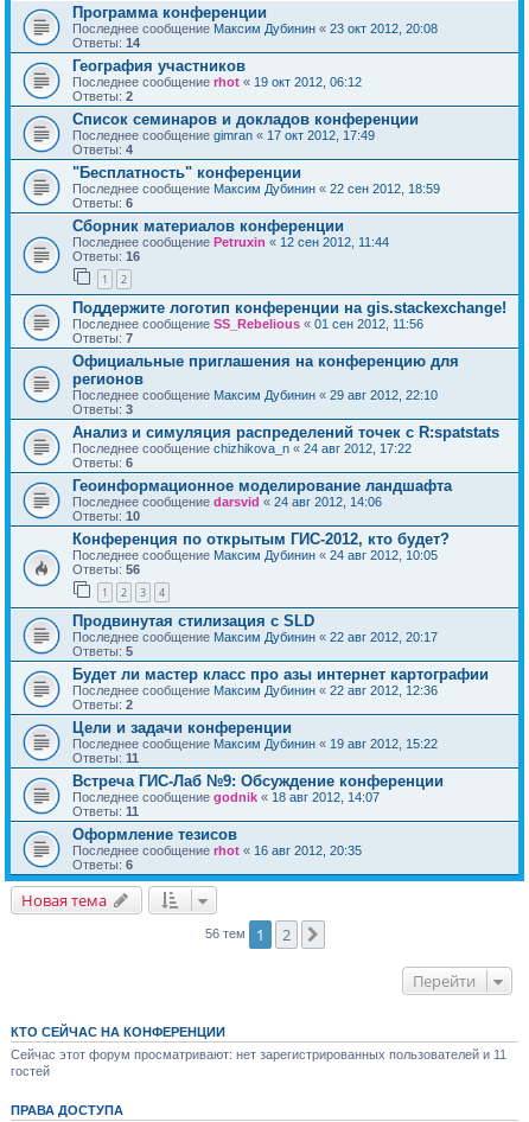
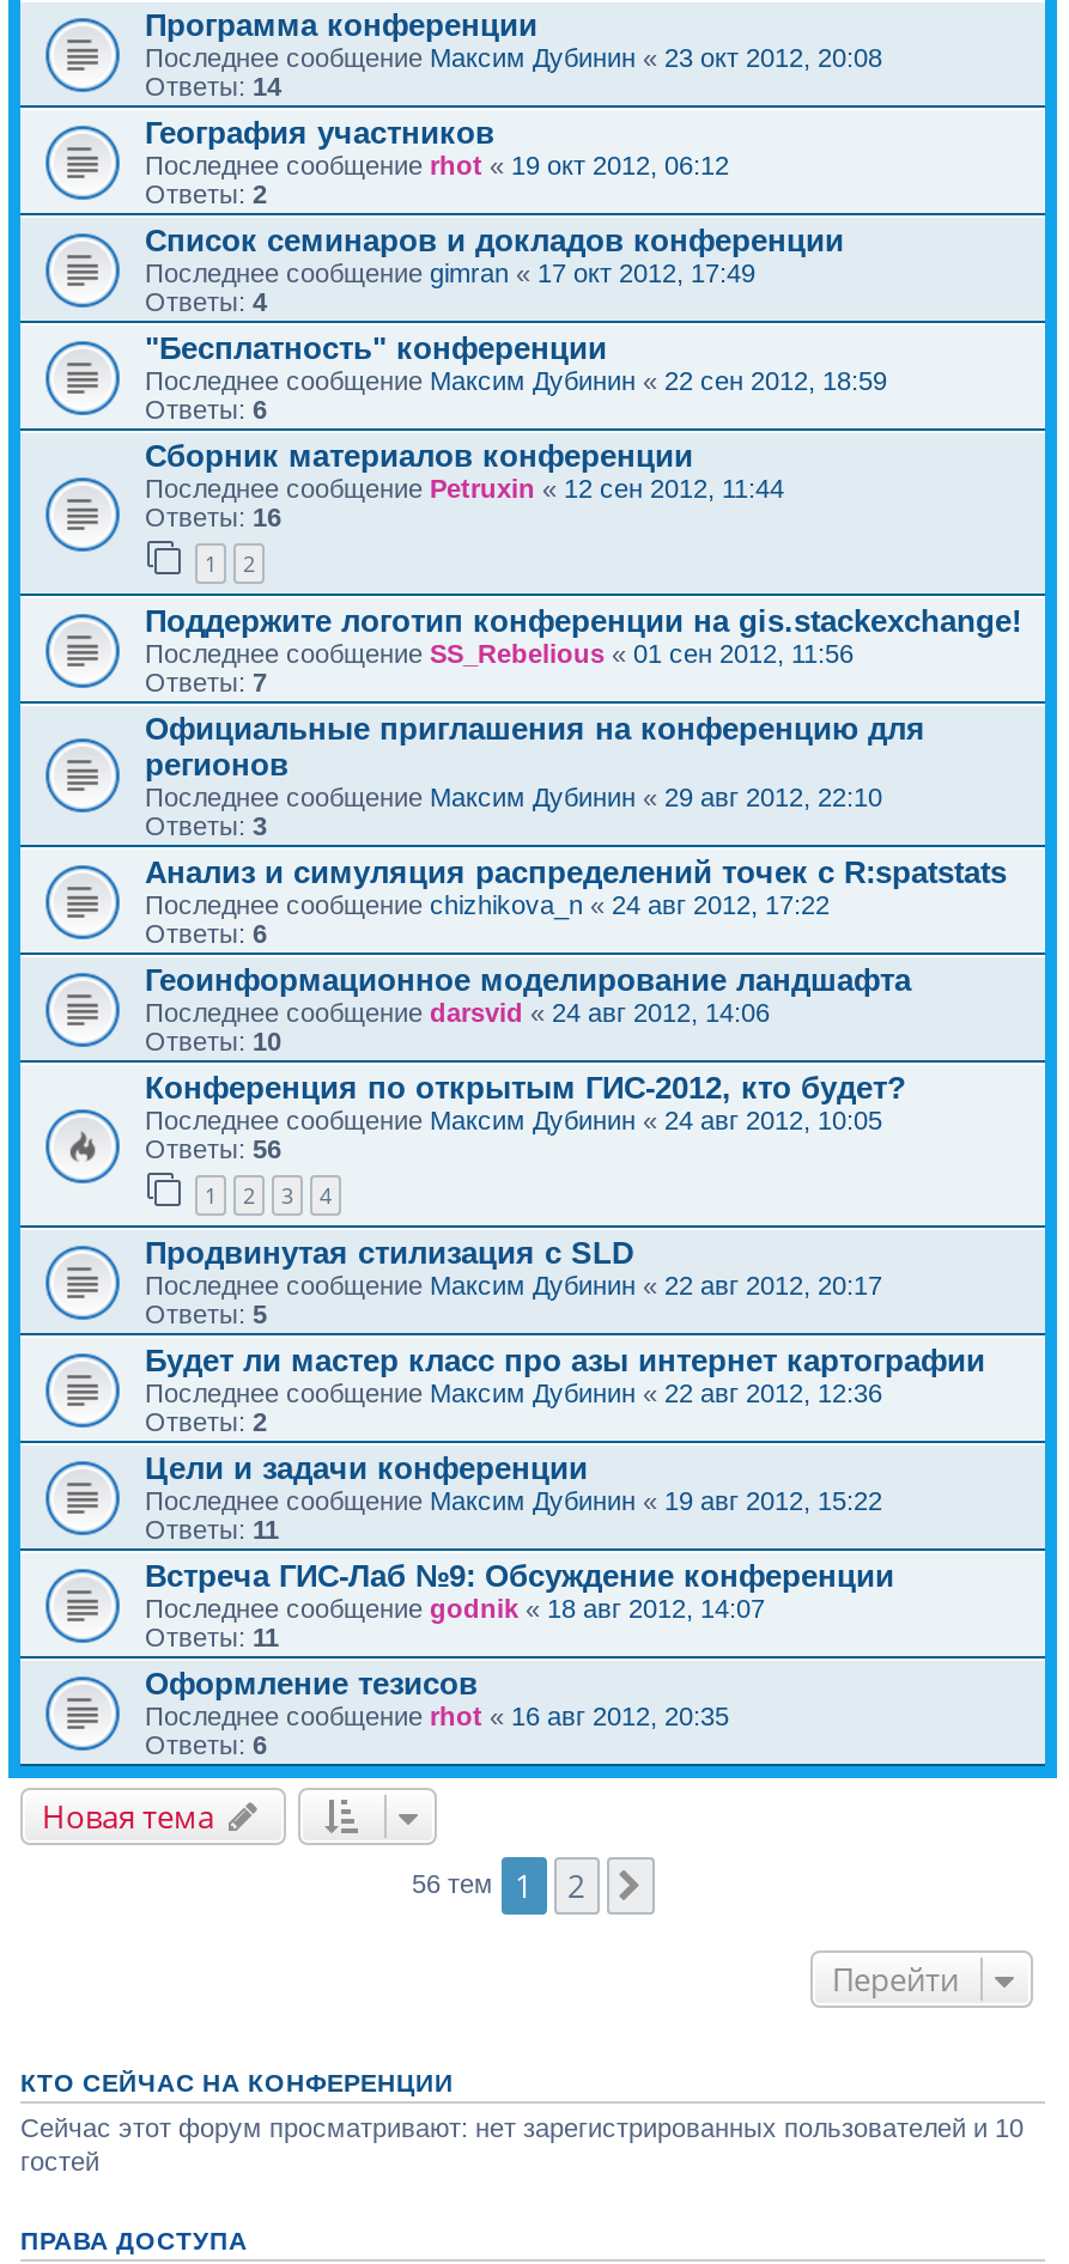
- Сейчас этот форум просматривают: нет зарегистрированных пользователей и 11
+ Сейчас этот форум просматривают: нет зарегистрированных пользователей и 10
